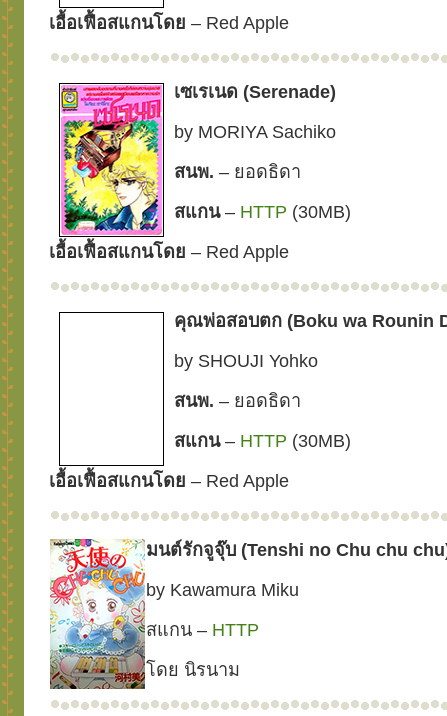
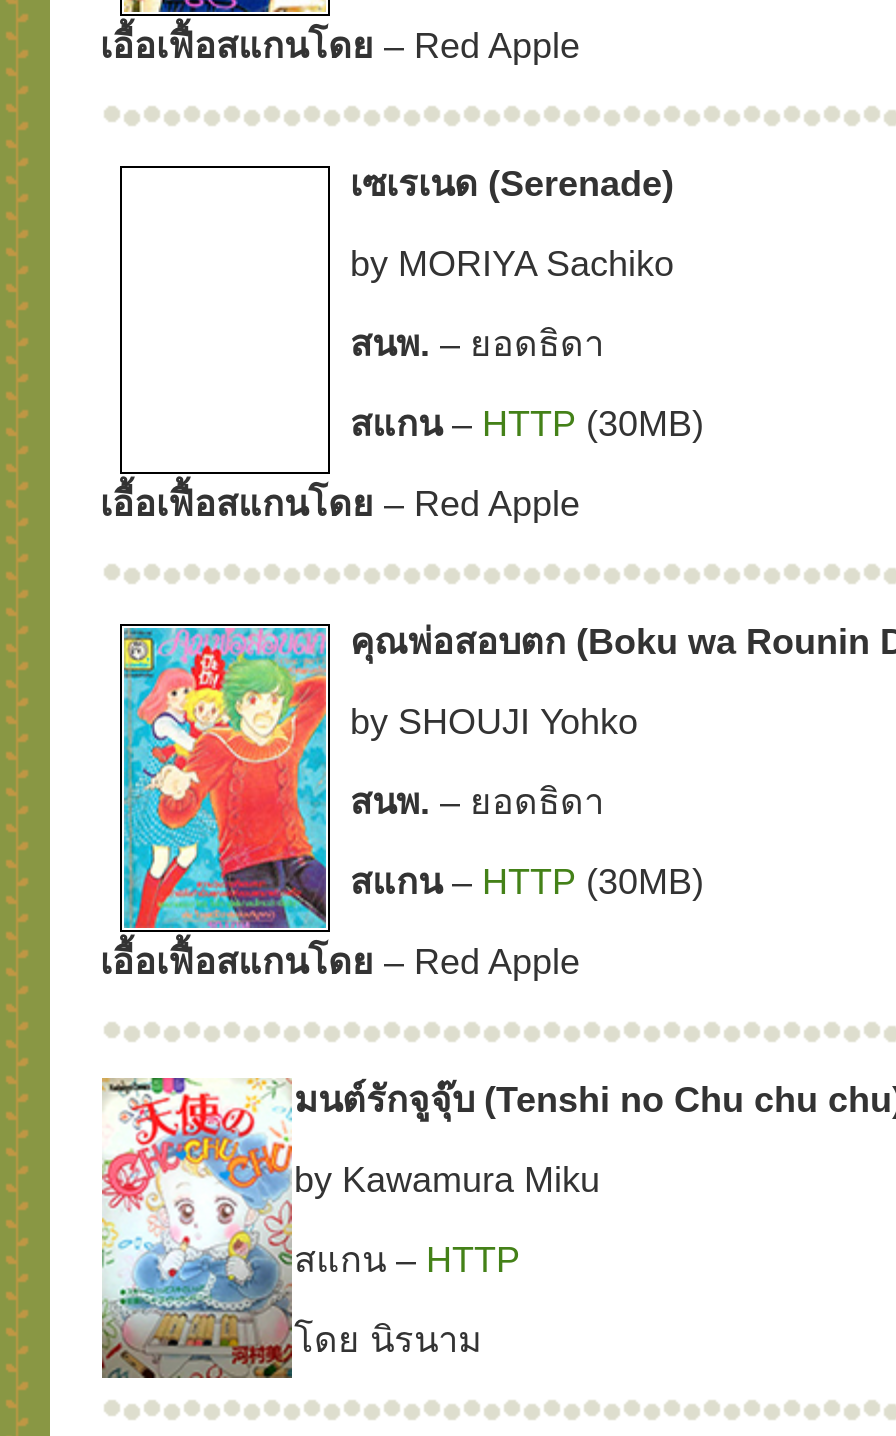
- [image]

+ [image]
